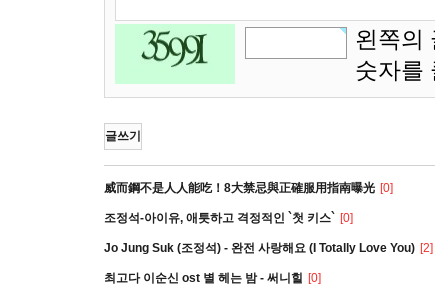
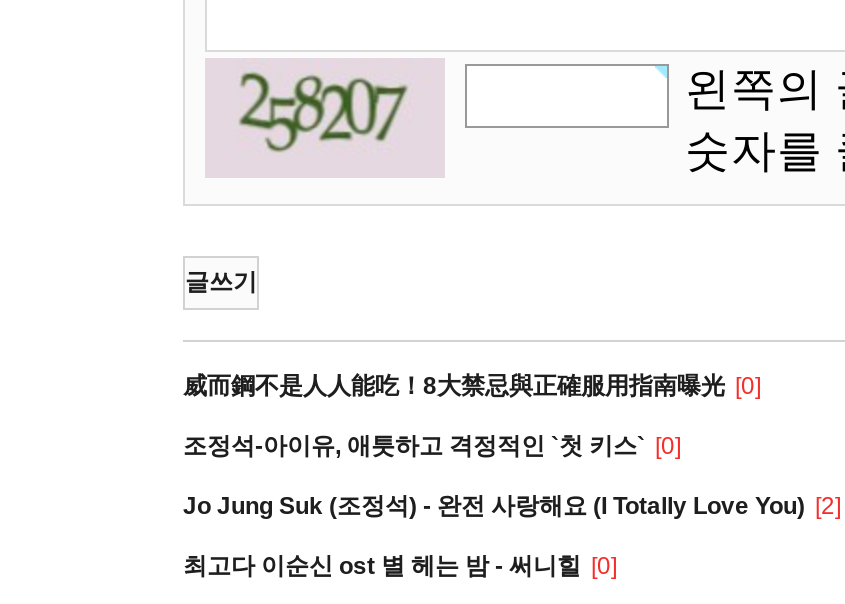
- [image]
+ [image]
